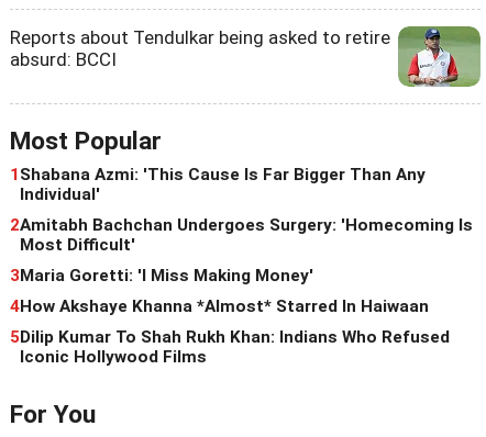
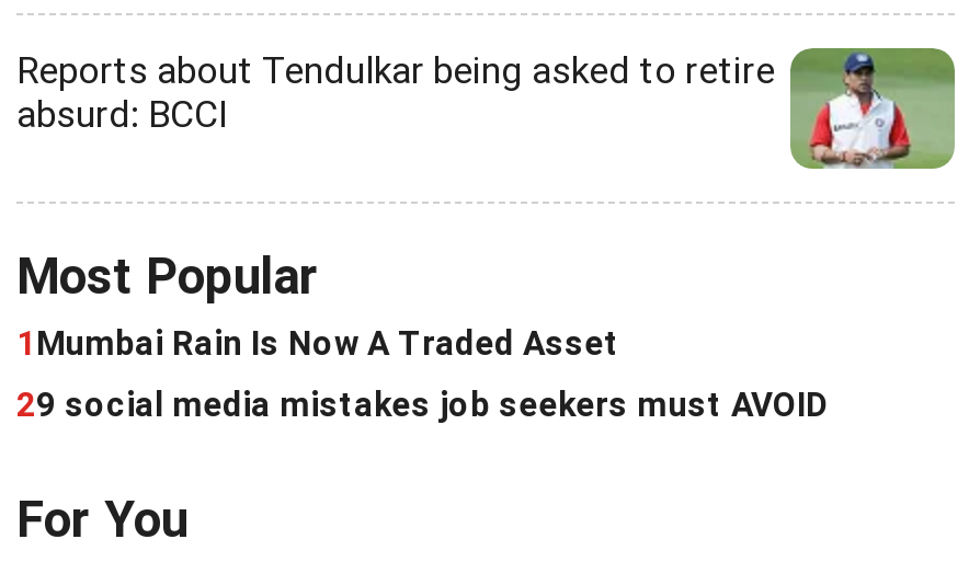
- 1 Shabana Azmi: 'This Cause Is Far Bigger Than Any
- Individual'
- 2Amitabh Bachchan Undergoes Surgery: 'Homecoming Is
- Most Difficult'
- 3Maria Goretti: 'I Miss Making Money'
- 4How Akshaye Khanna *Almost* Starred In Haiwaan
- 5Dilip Kumar To Shah Rukh Khan: Indians Who Refused
- Iconic Hollywood Films
+ 1 Mumbai Rain Is Now A Traded Asset
+ 29 social media mistakes job seekers must AVOID
